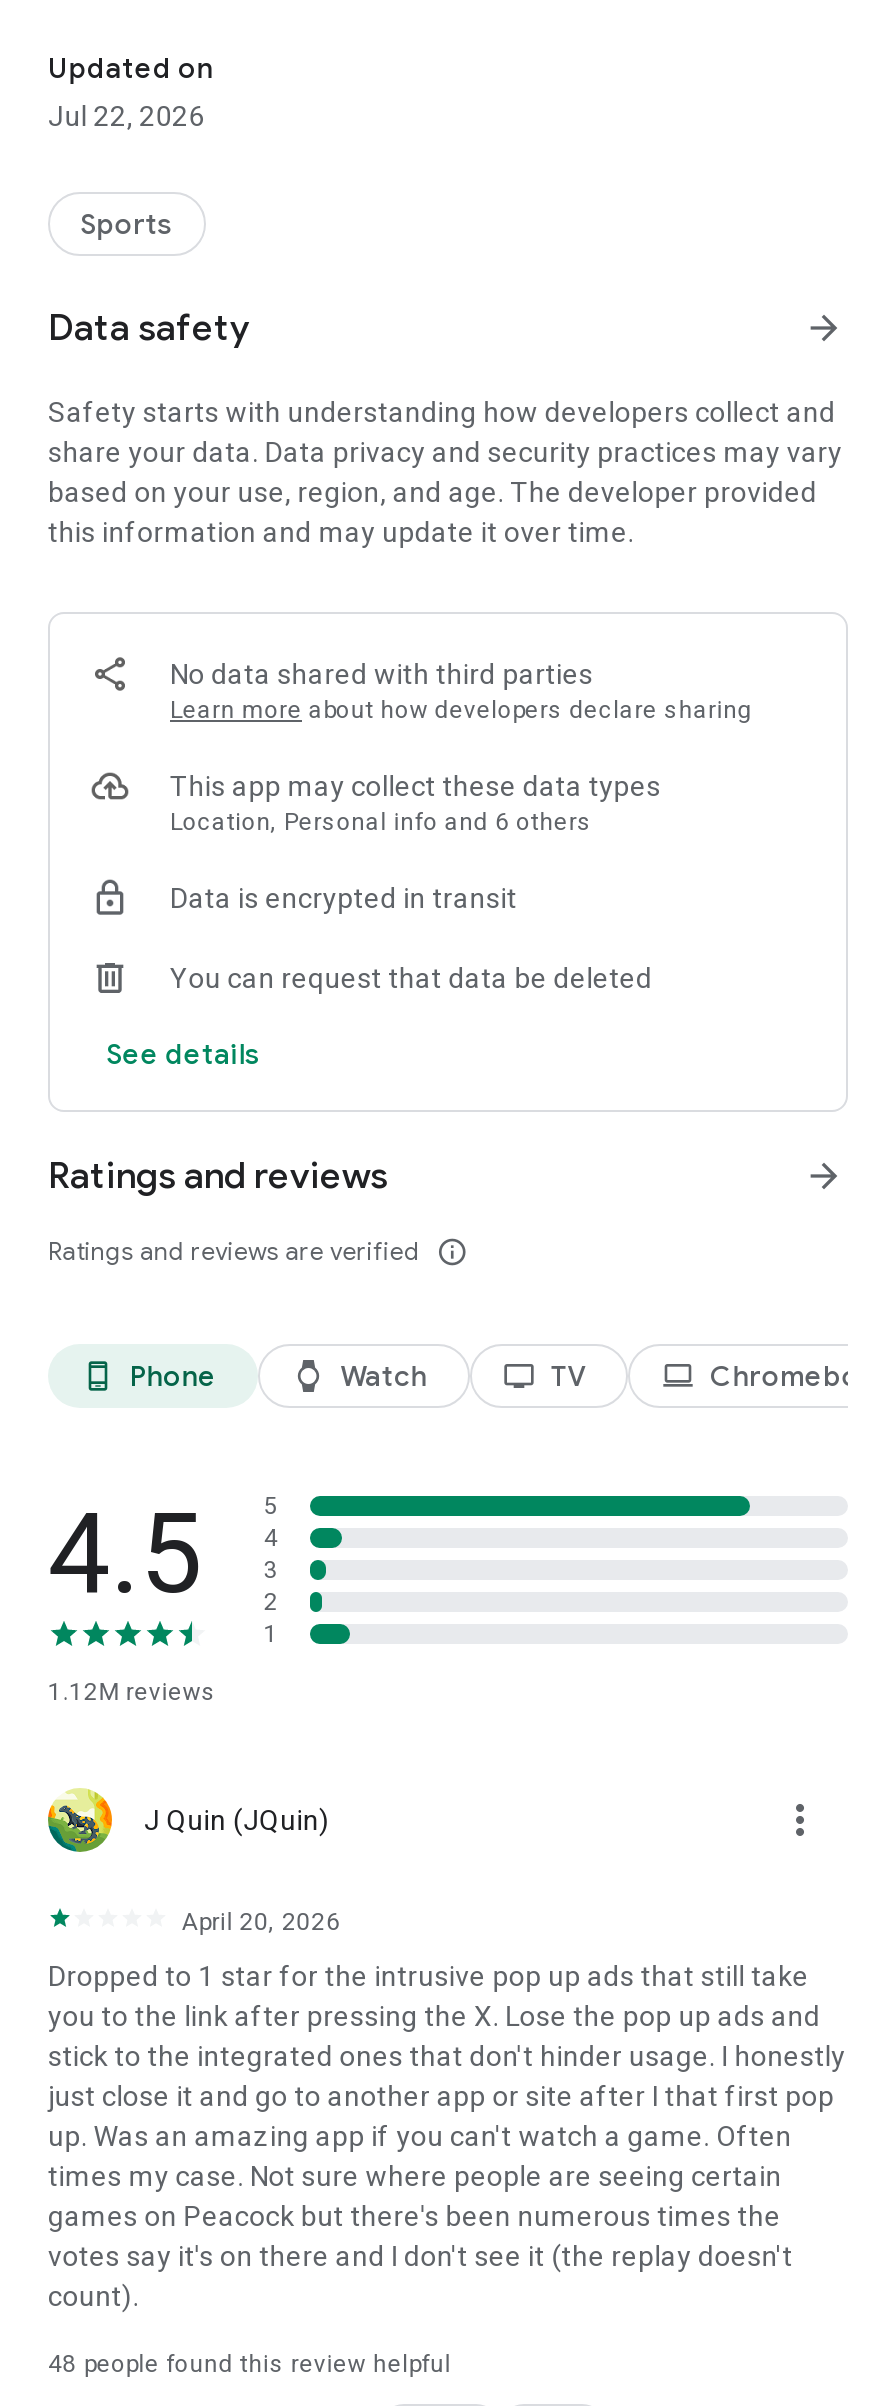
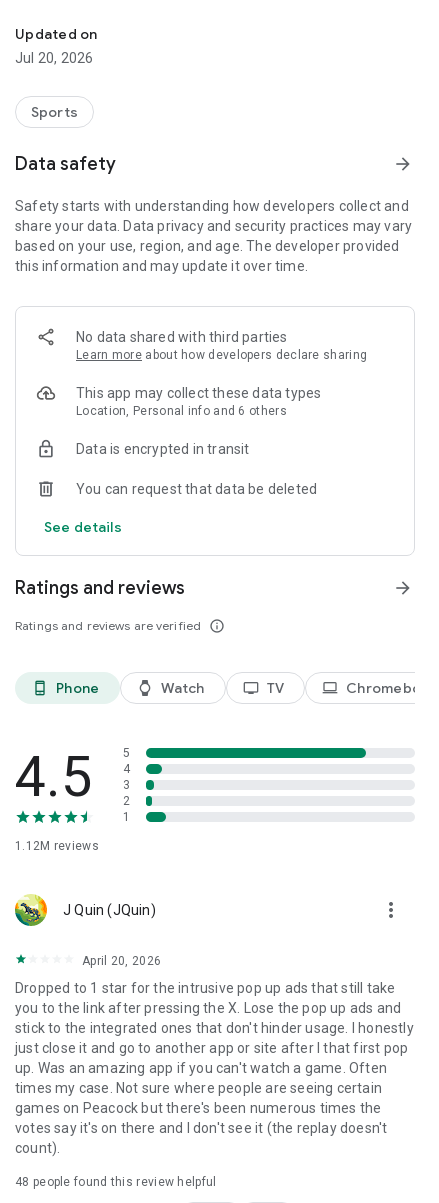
- Jul 22, 2026
+ Jul 20, 2026
